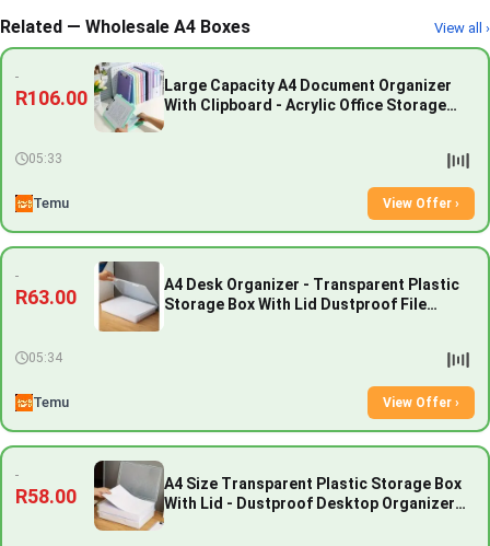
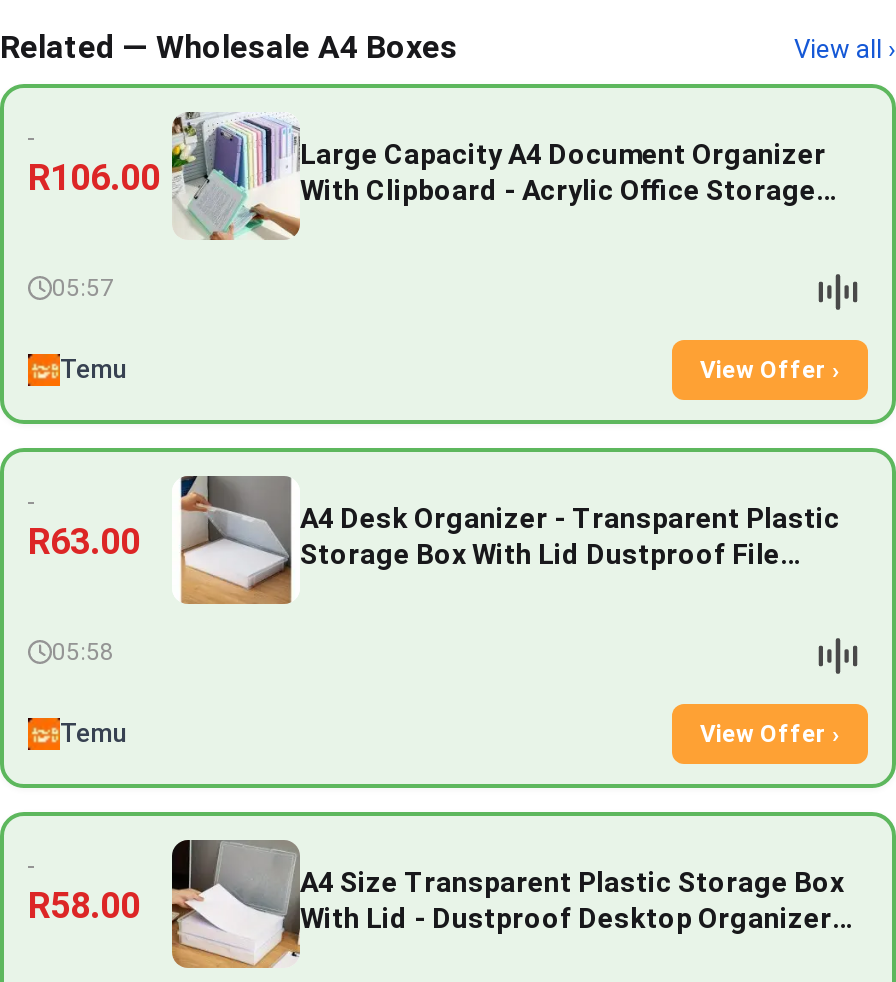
- 05:33
+ 05:57

- 05:34
+ 05:58
